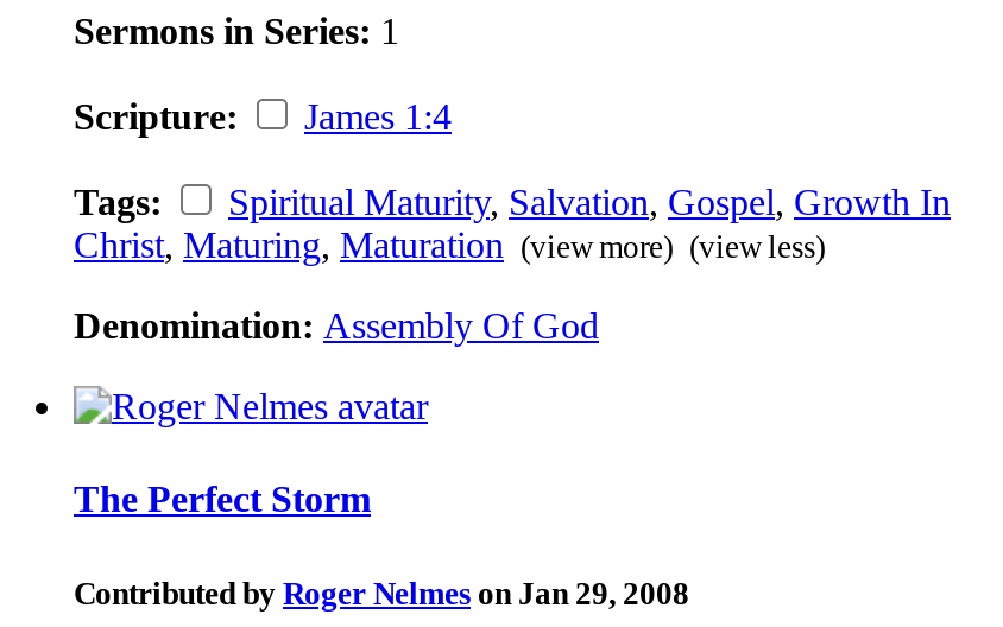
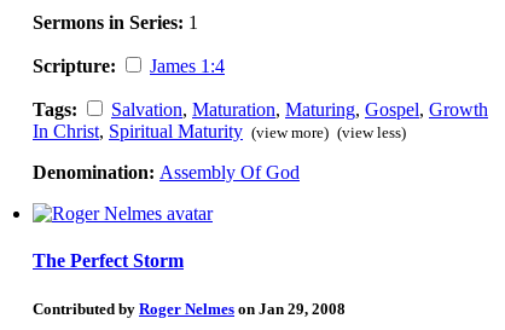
- Spiritual Maturity, Salvation, Gospel, Growth In
- Christ, Maturing, Maturation (view more) (view less)
+ Salvation, Maturation, Maturing, Gospel, Growth
+ In Christ, Spiritual Maturity (view more) (view less)
